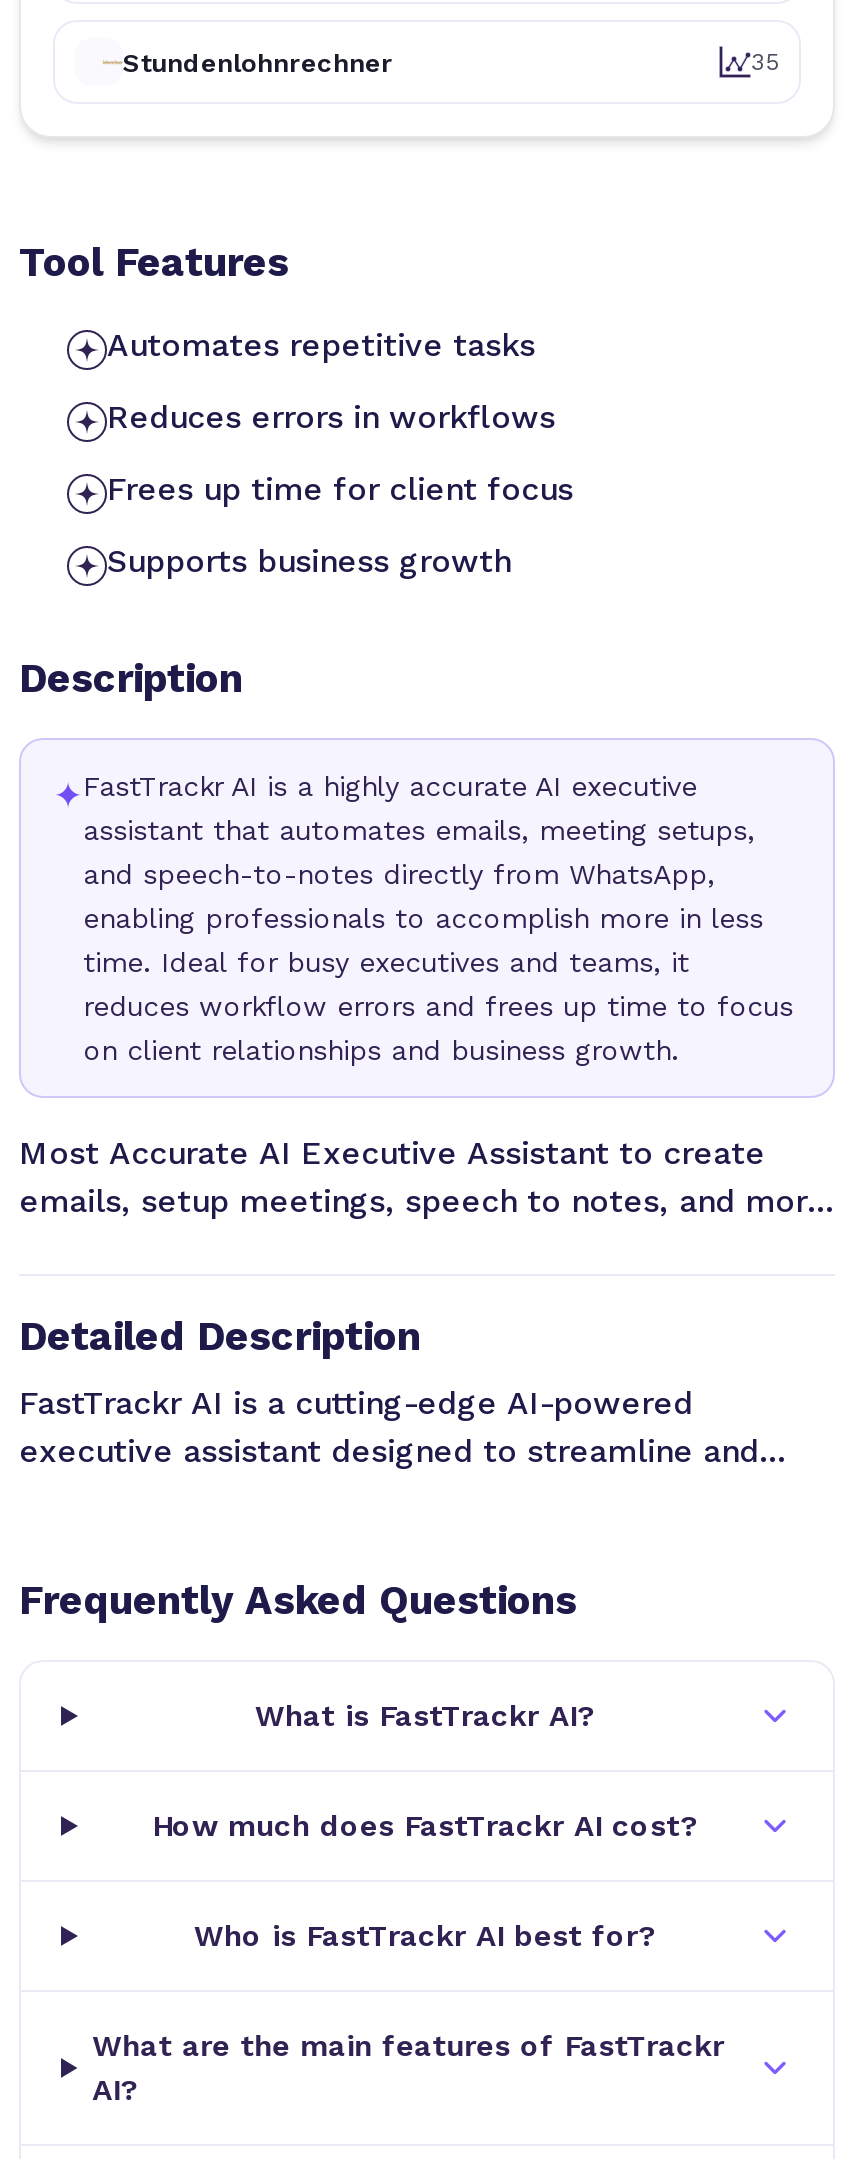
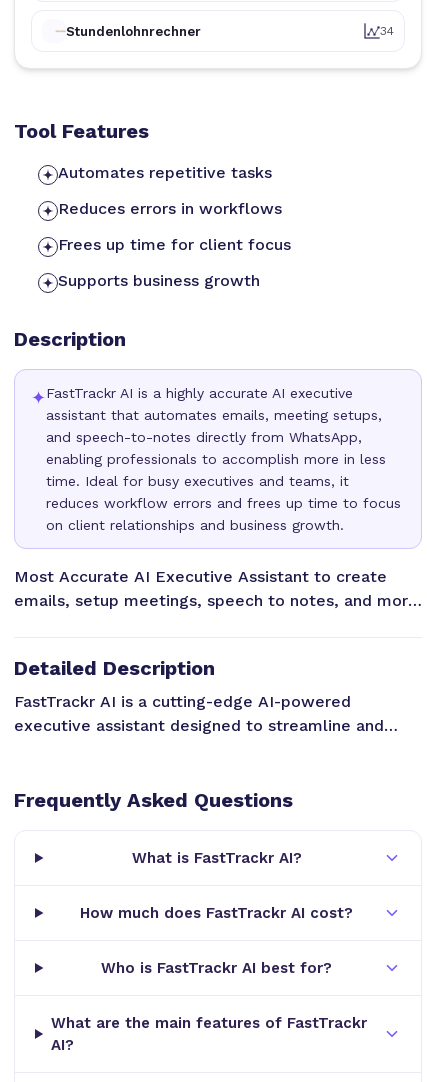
- 35
+ 34
